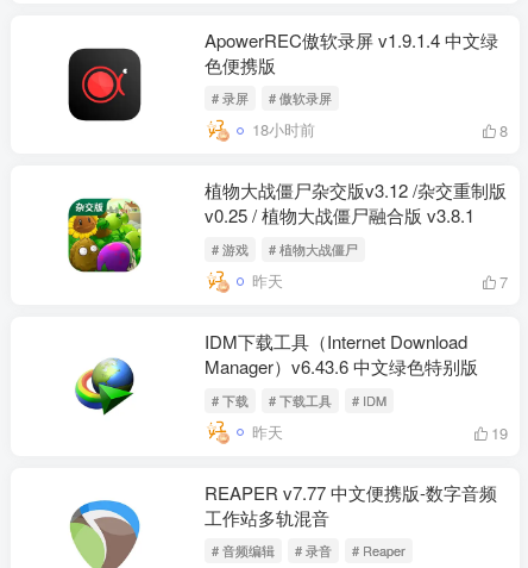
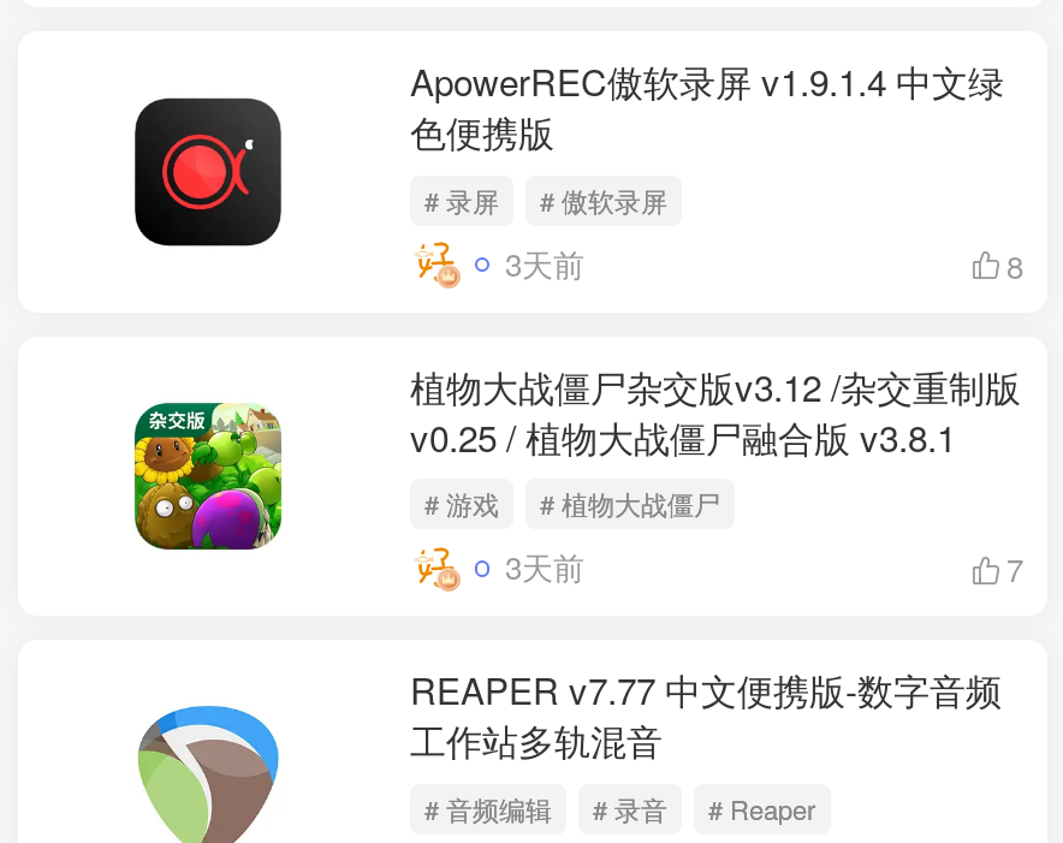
- 18小时前
+ 3天前

- 昨天
+ 3天前

- IDM下载工具（Internet Download
- Manager）v6.43.6 中文绿色特别版
- # 下载
- # 下载工具
- # IDM
- 昨天
- 19

- [image]
